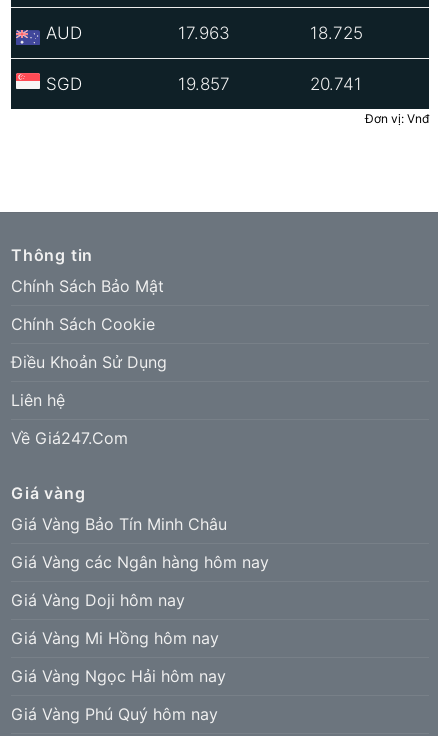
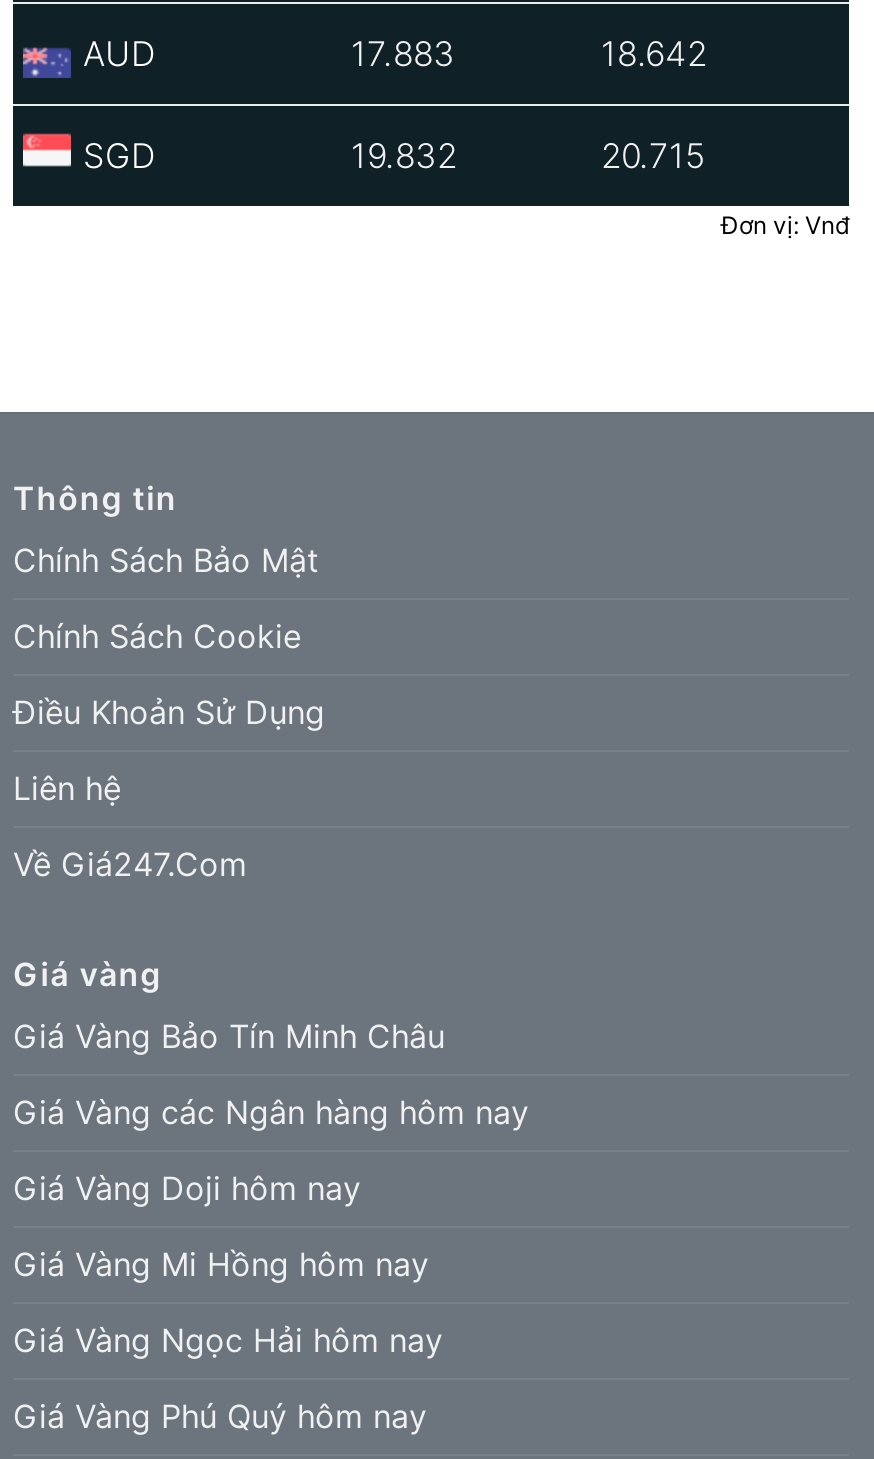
- 17.963
+ 17.883

- 18.725
+ 18.642

- 19.857
+ 19.832

- 20.741
+ 20.715
